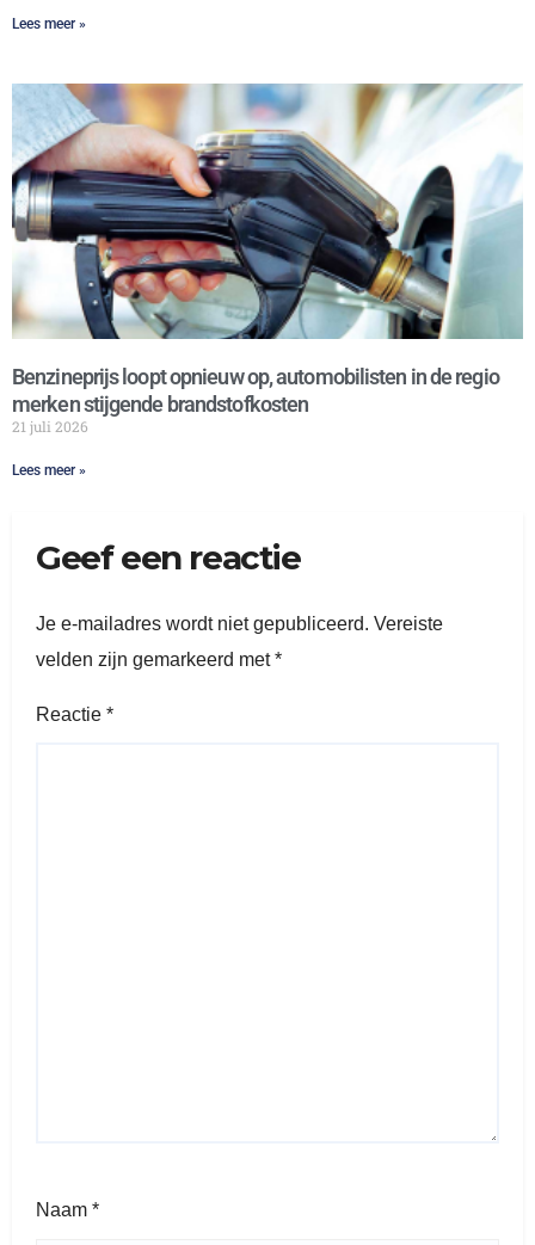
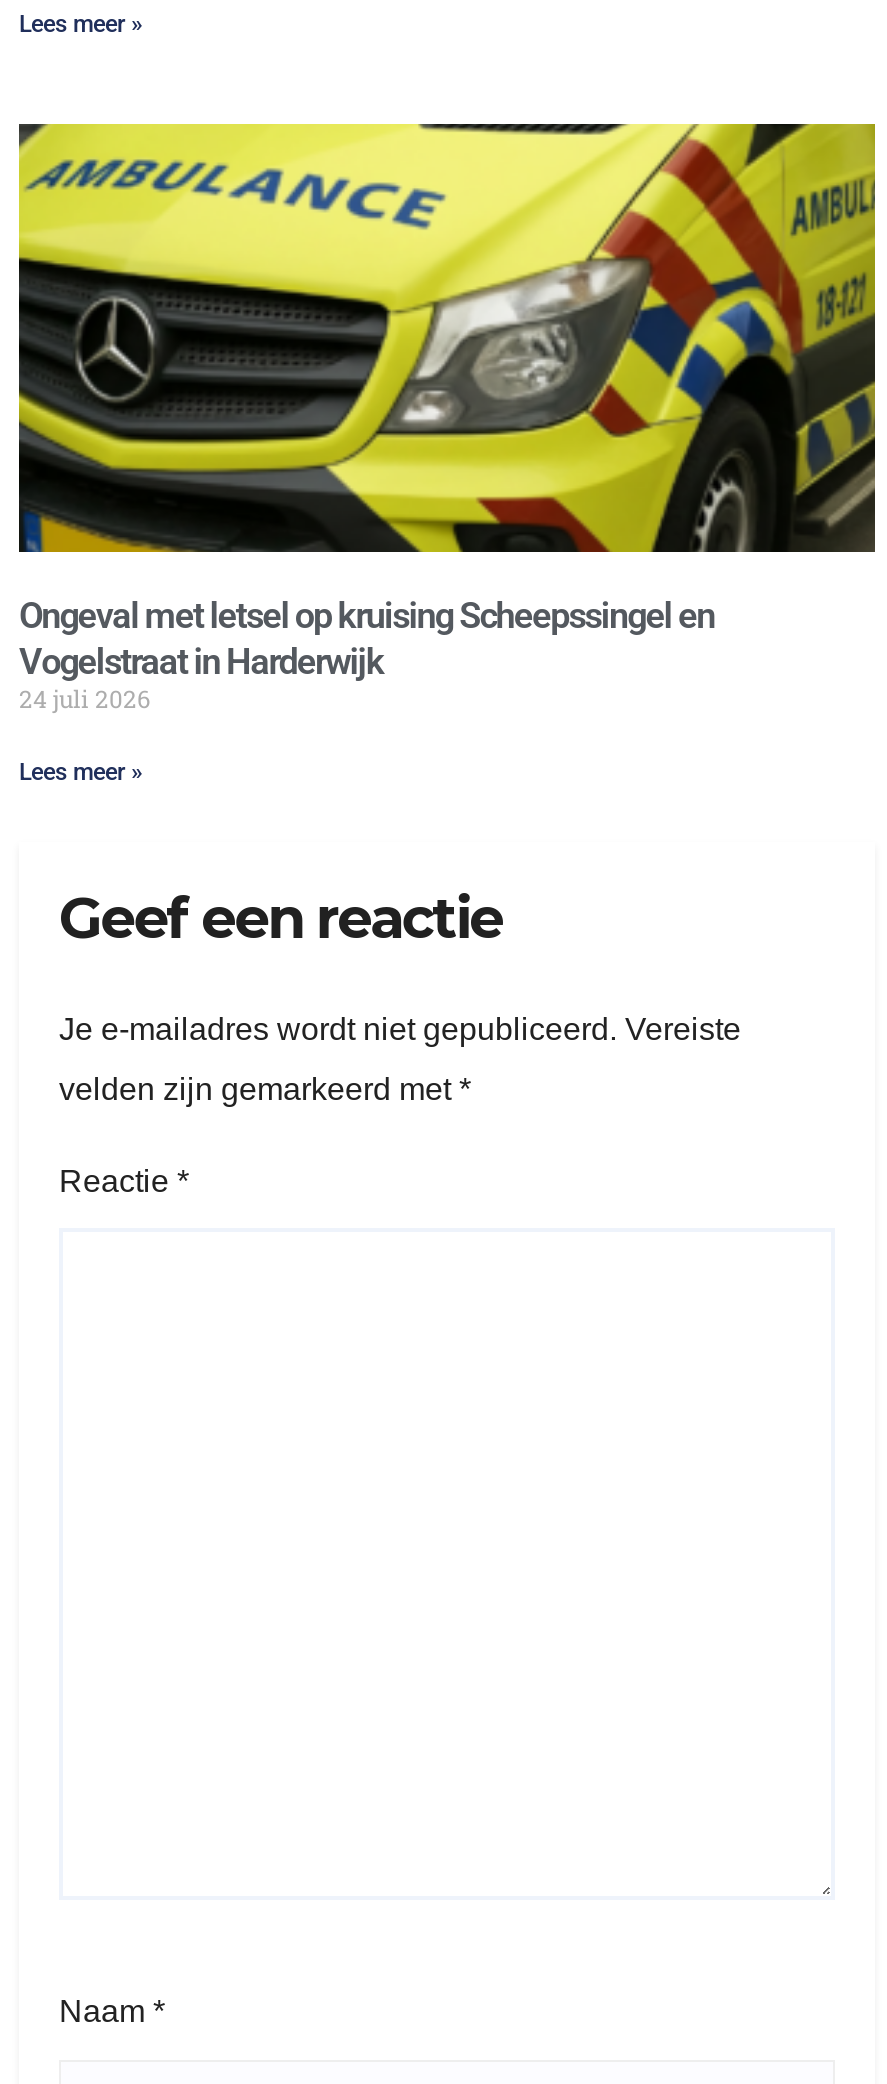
- [image]
- Benzineprijs loopt opnieuw op, automobilisten in de regio
- merken stijgende brandstofkosten
- 21 juli 2026
+ [image]
+ Ongeval met letsel op kruising Scheepssingel en
+ Vogelstraat in Harderwijk
+ 24 juli 2026
